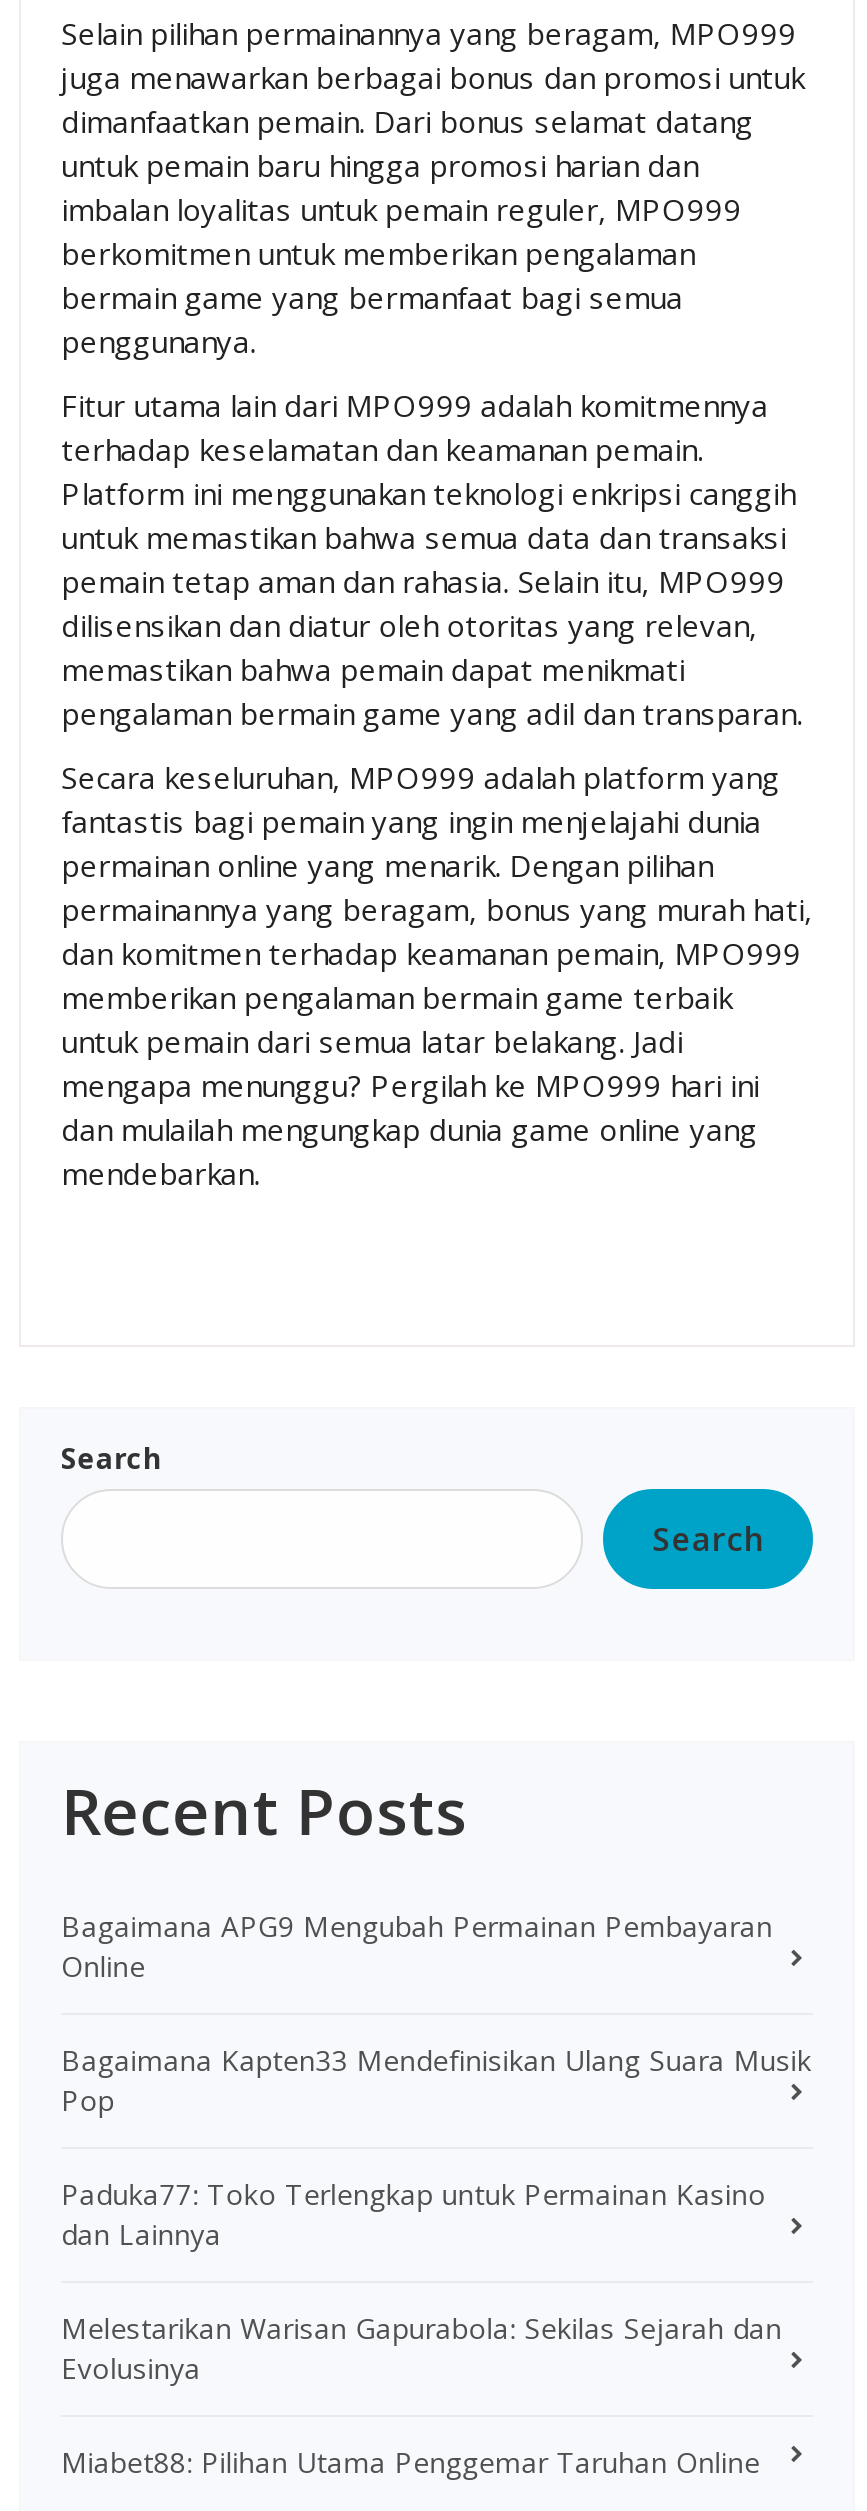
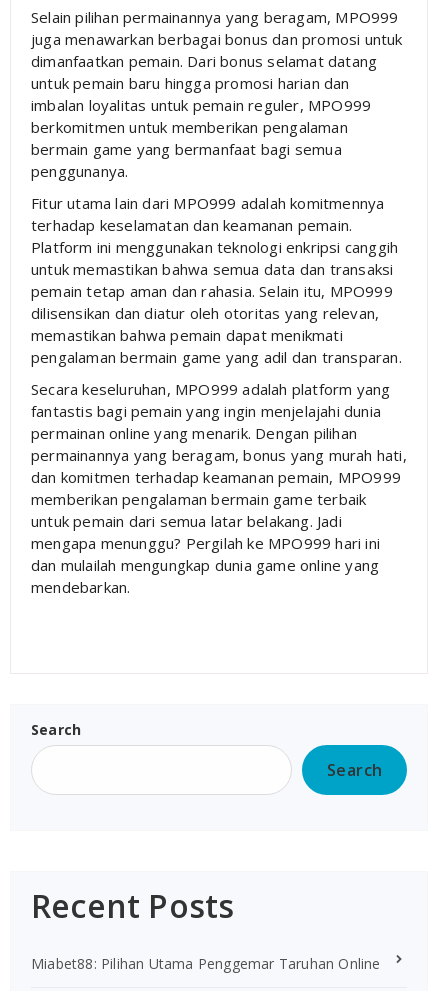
- Bagaimana APG9 Mengubah Permainan Pembayaran
- Online
- Bagaimana Kapten33 Mendefinisikan Ulang Suara Musik
- Pop
- Paduka77: Toko Terlengkap untuk Permainan Kasino
- dan Lainnya
- Melestarikan Warisan Gapurabola: Sekilas Sejarah dan
- Evolusinya
